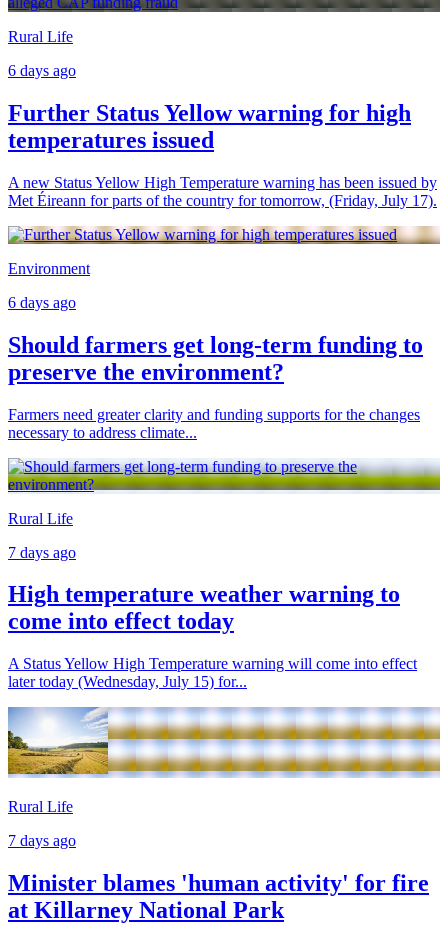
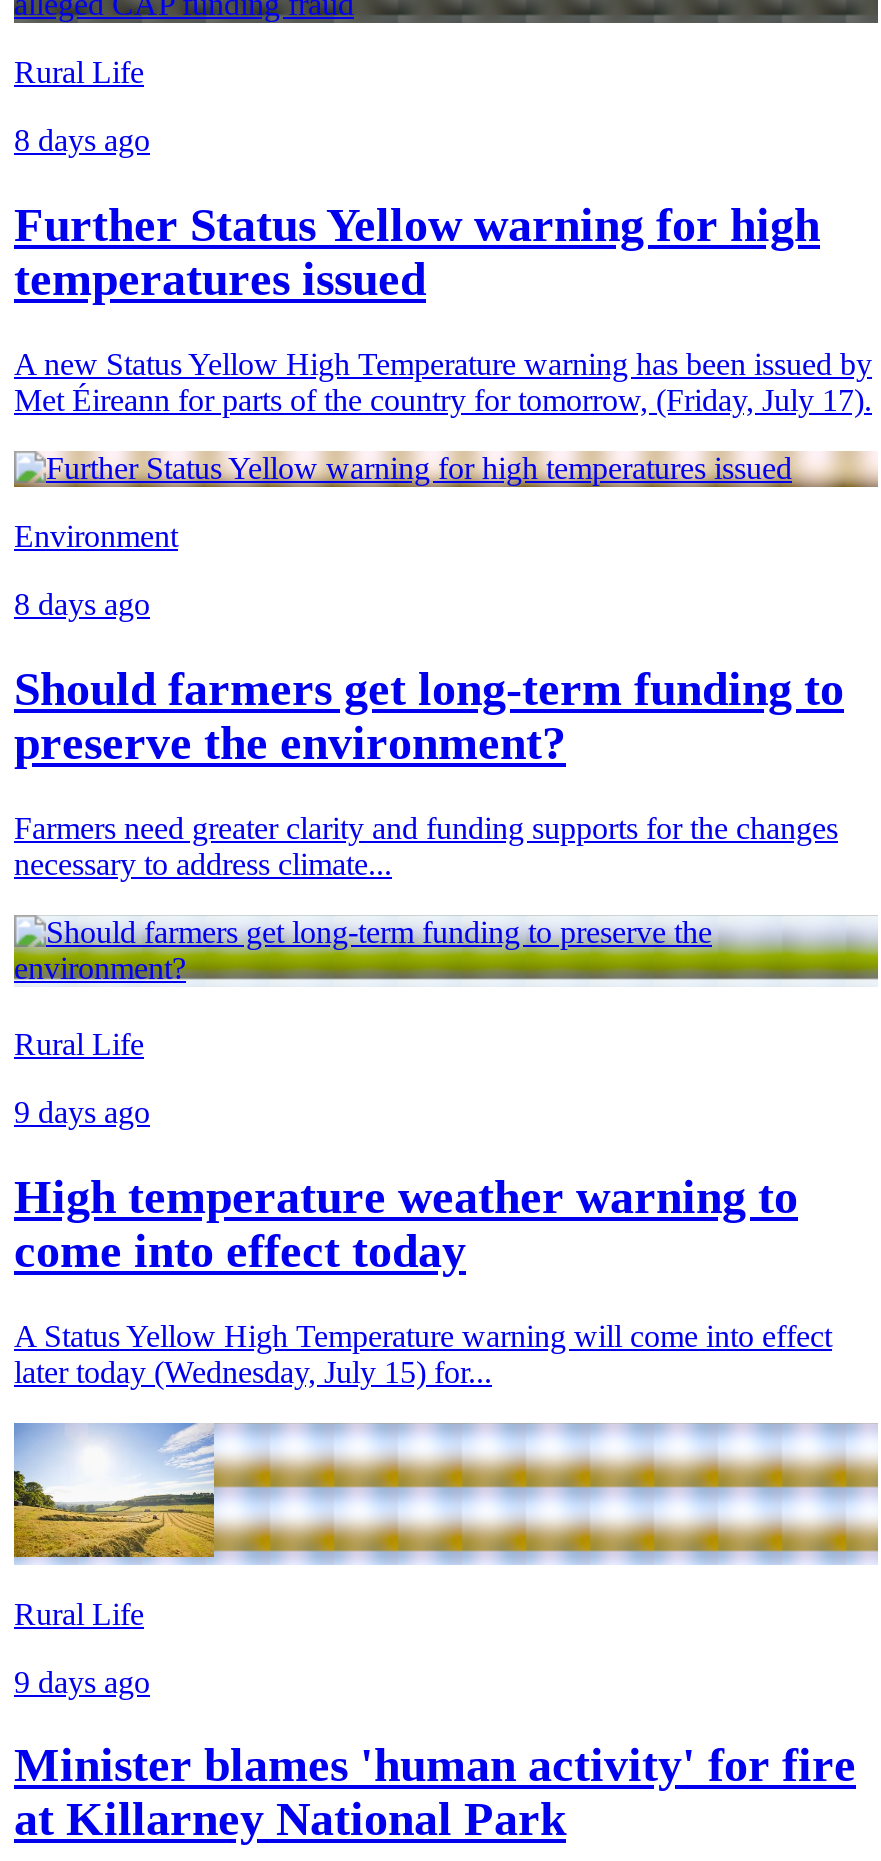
- 6 days ago
+ 8 days ago

- 6 days ago
+ 8 days ago

- 7 days ago
+ 9 days ago

- 7 days ago
+ 9 days ago
